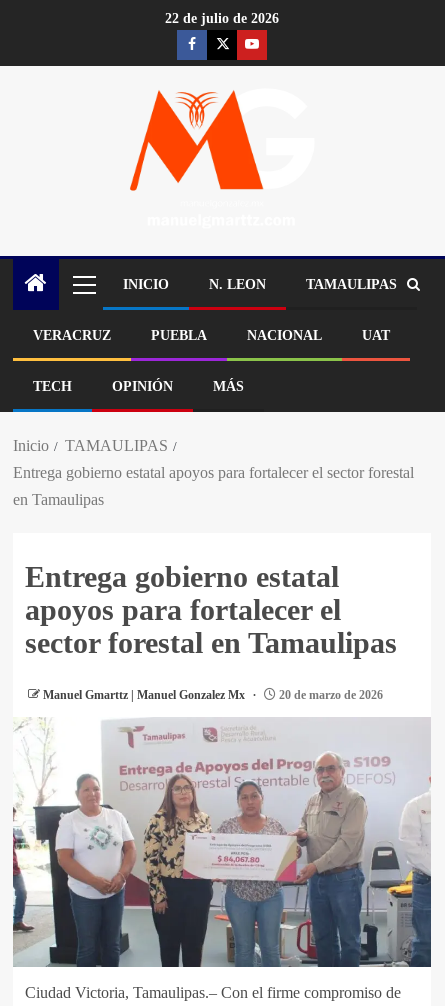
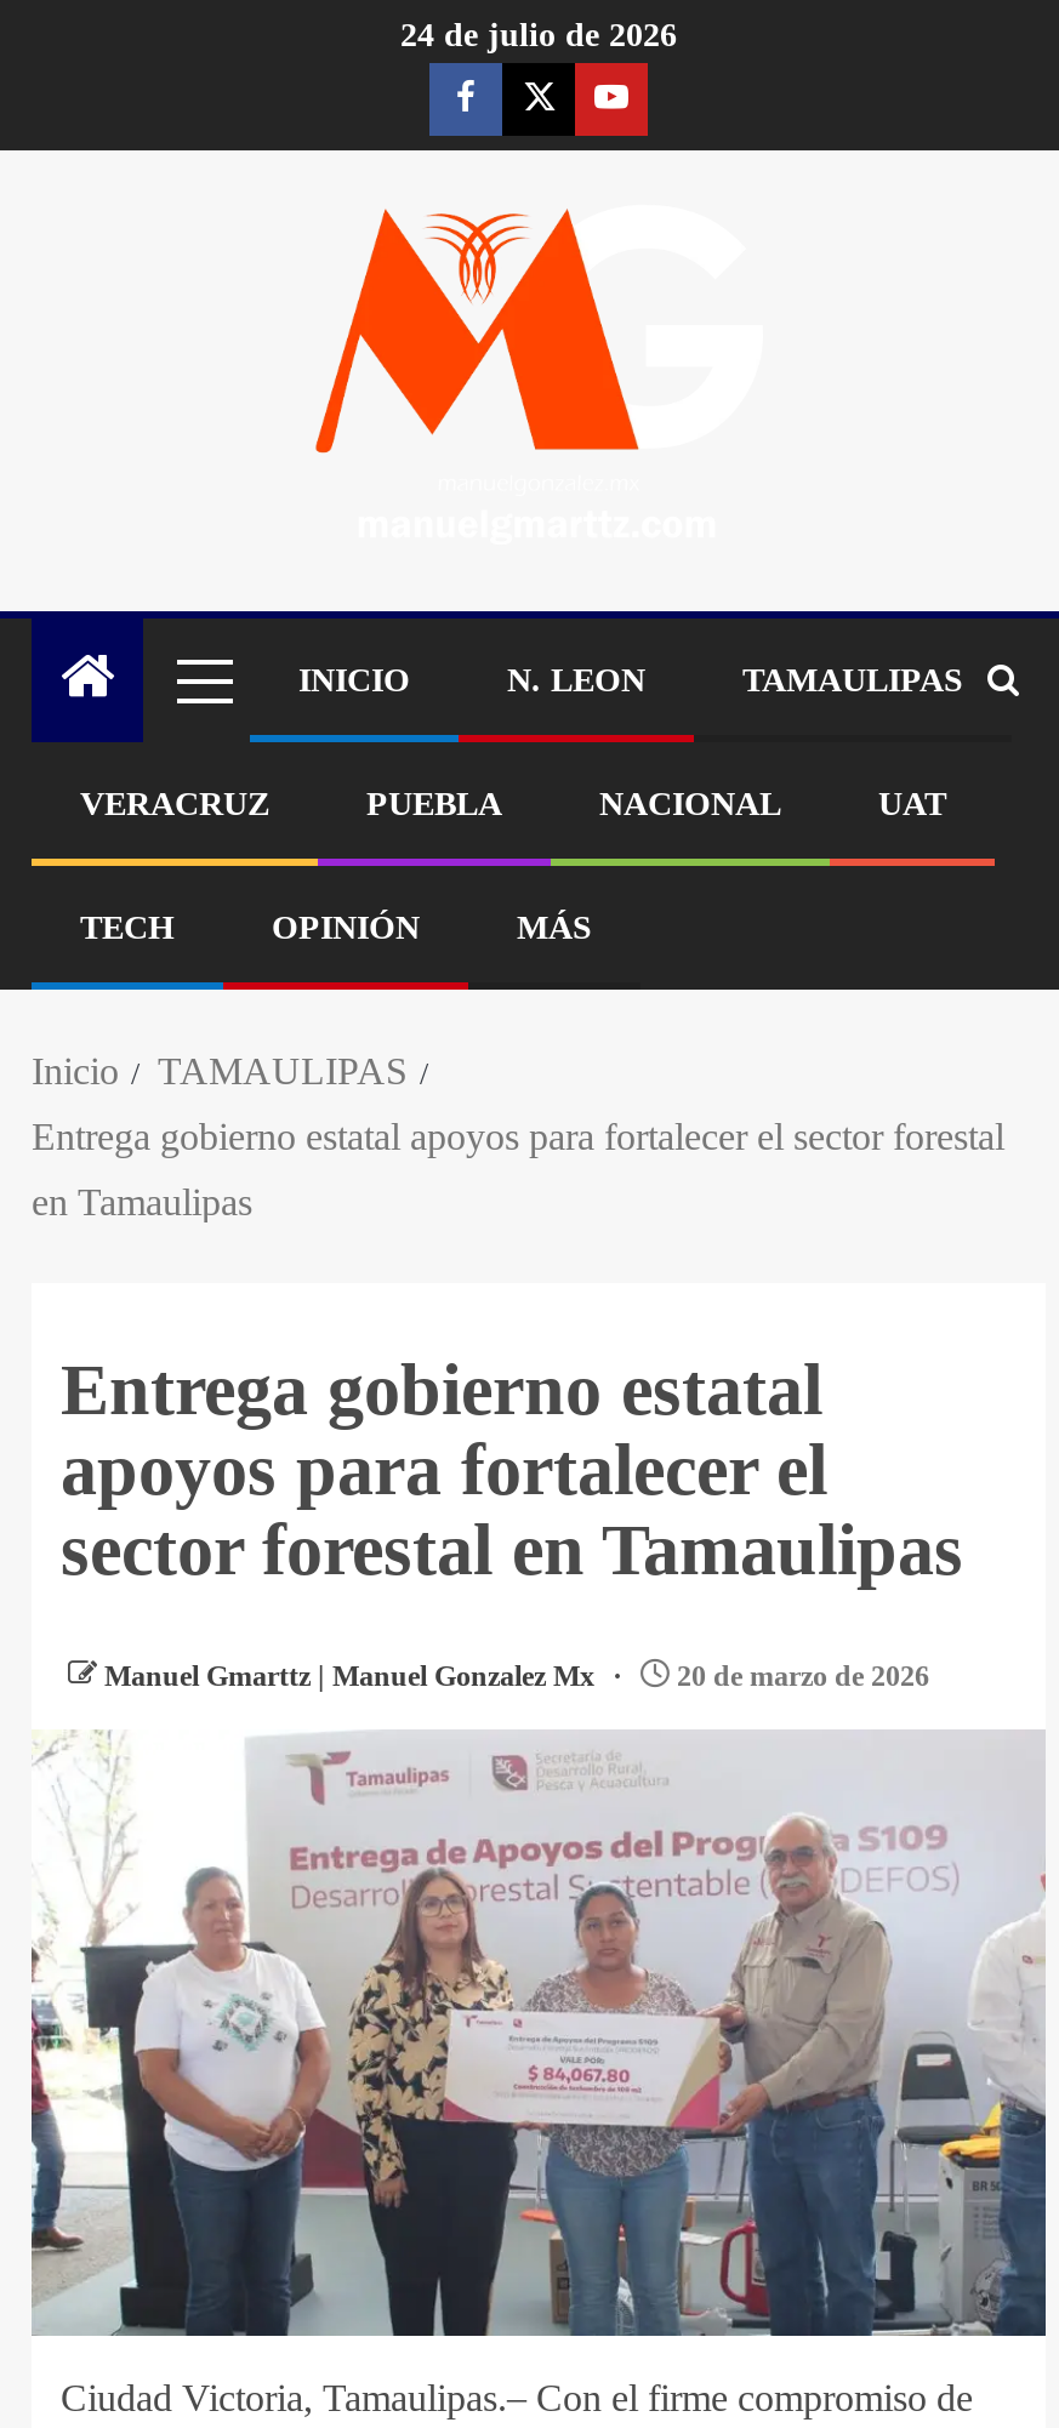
- 22 de julio de 2026
+ 24 de julio de 2026
